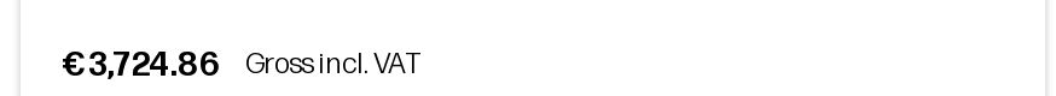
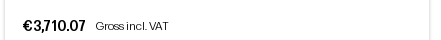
- €3,724.86 Gross incl. VAT
+ €3,710.07 Gross incl. VAT
